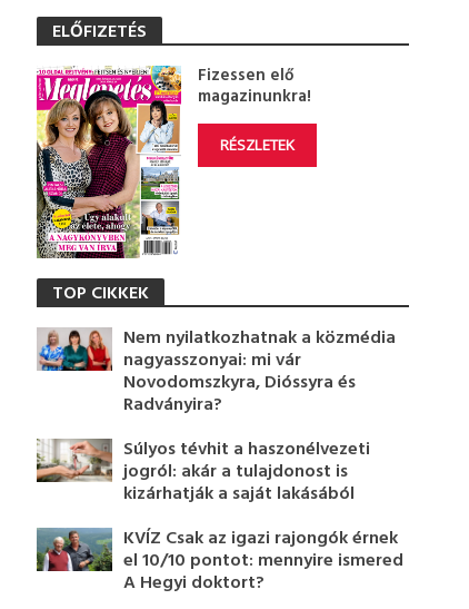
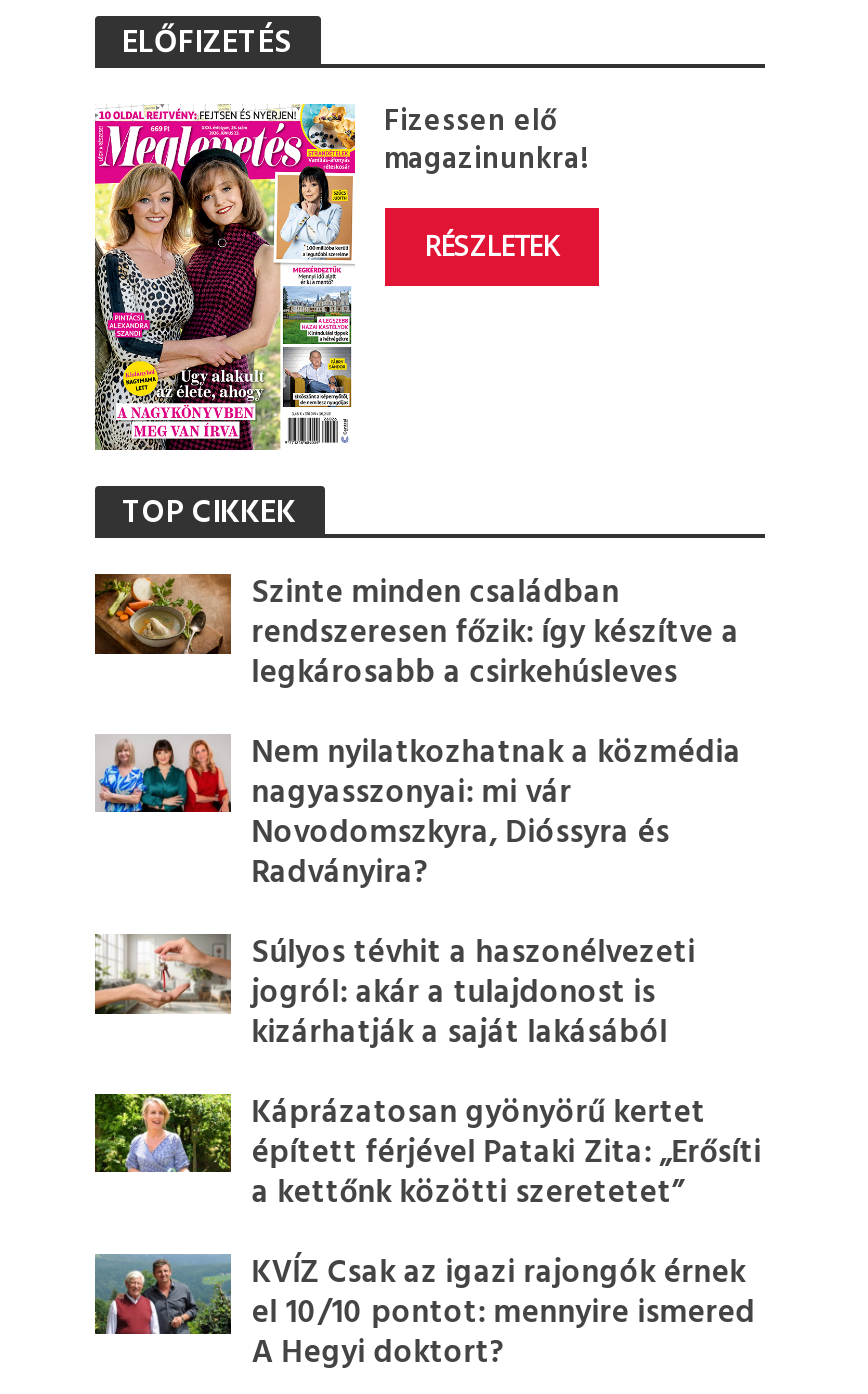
+ [image]
+ Szinte minden családban
+ rendszeresen főzik: így készítve a
+ legkárosabb a csirkehúsleves

+ [image]
+ Káprázatosan gyönyörű kertet
+ épített férjével Pataki Zita: „Erősíti
+ a kettőnk közötti szeretetet”
